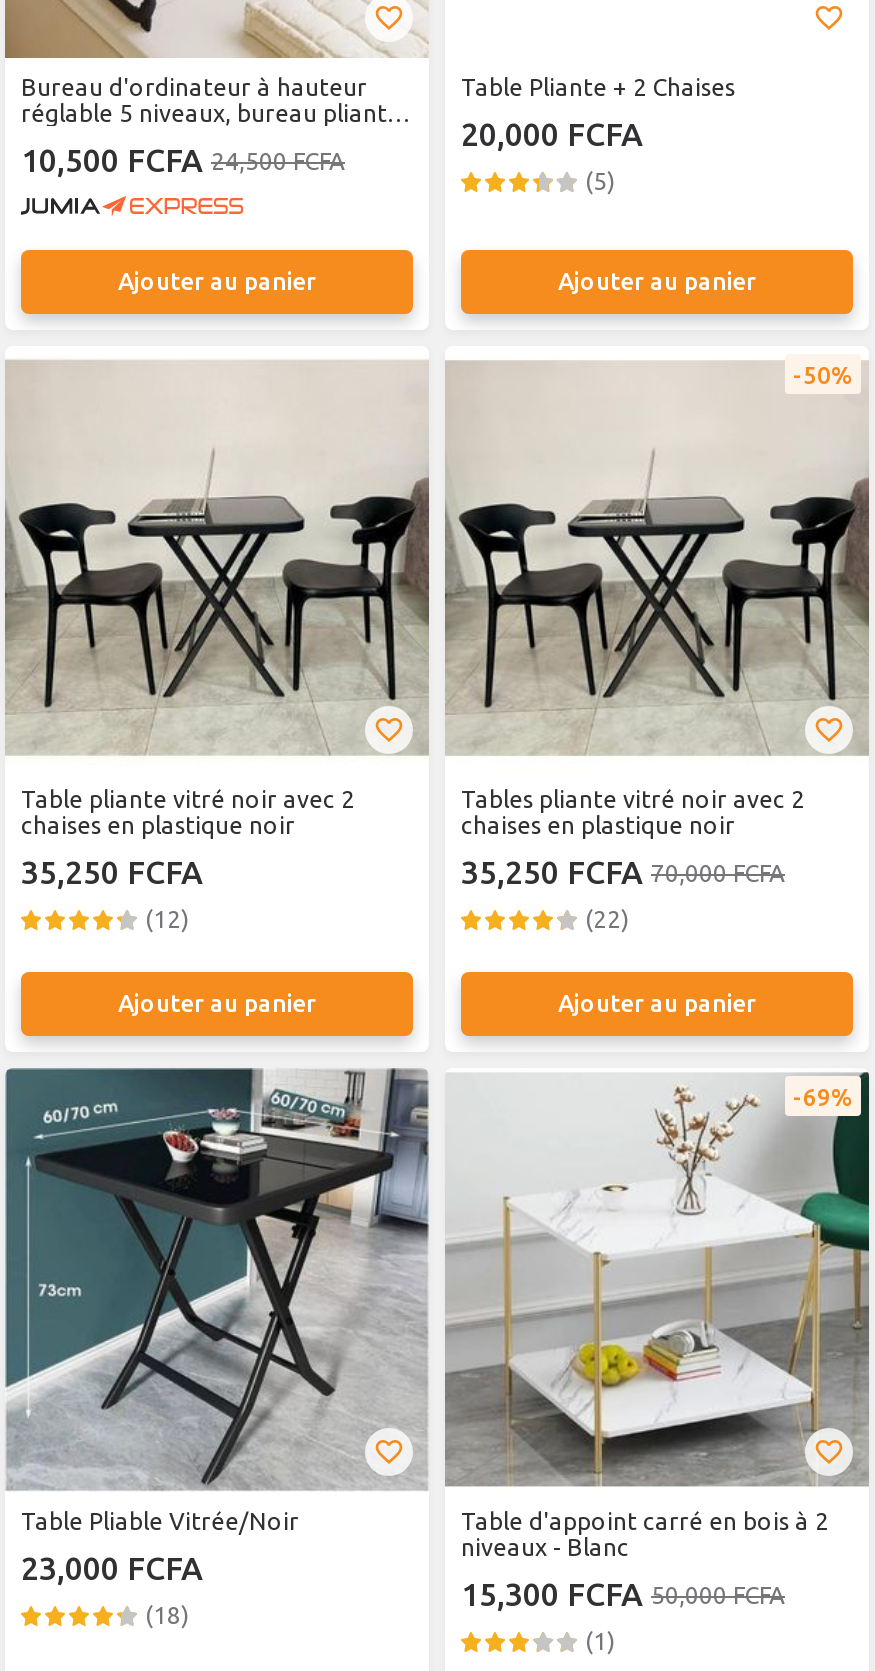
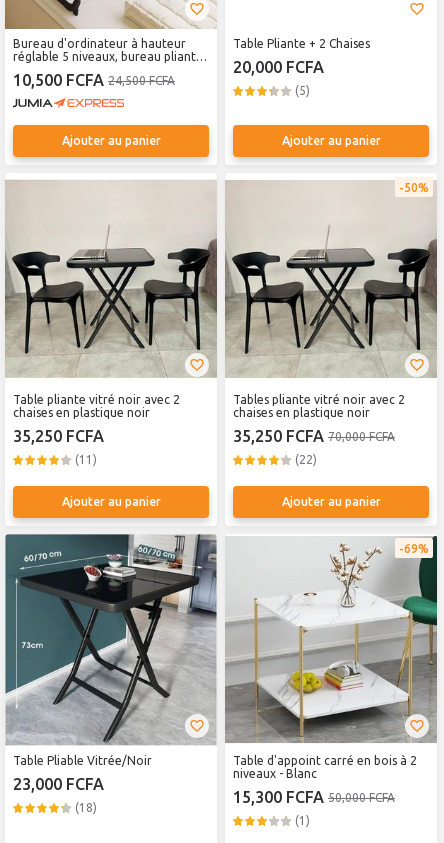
- (12)
+ (11)
